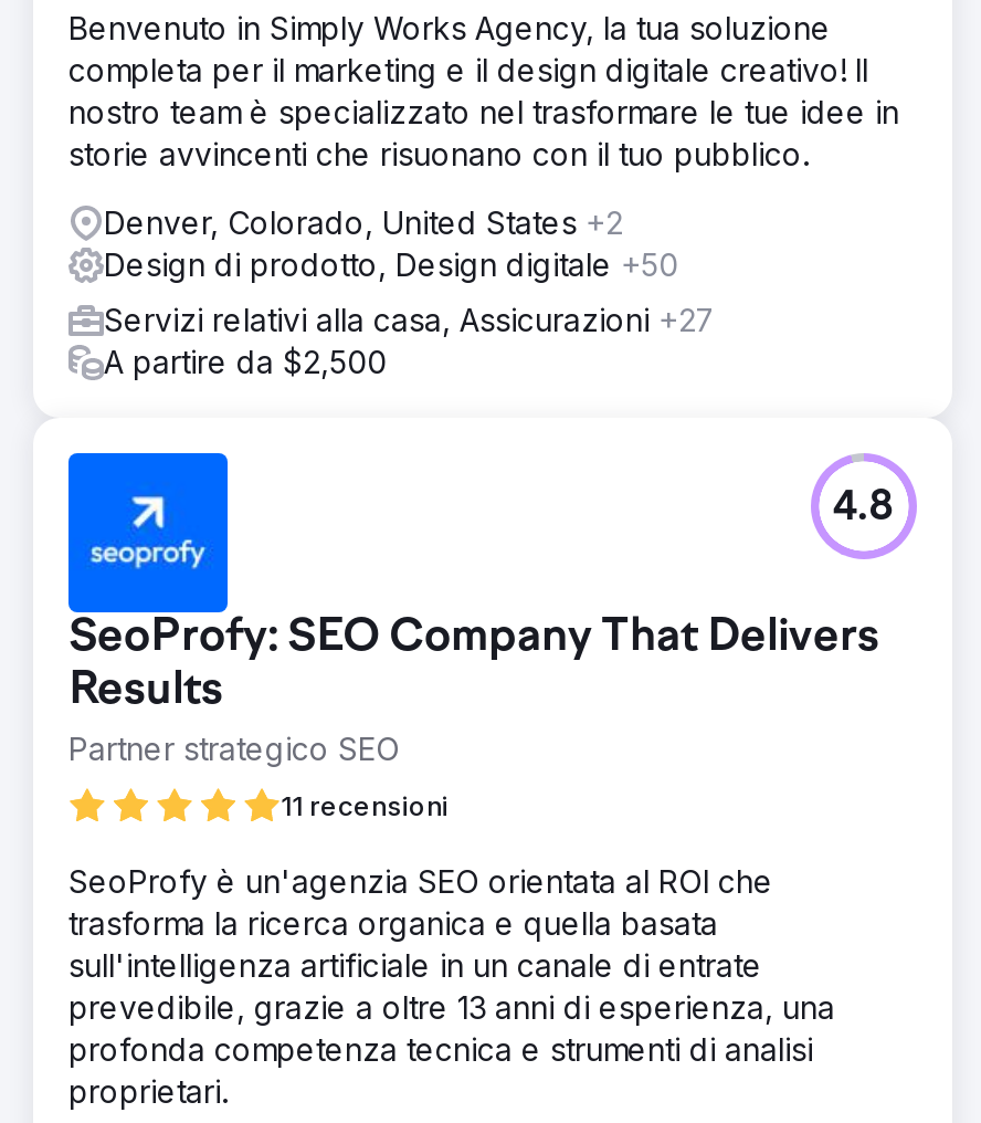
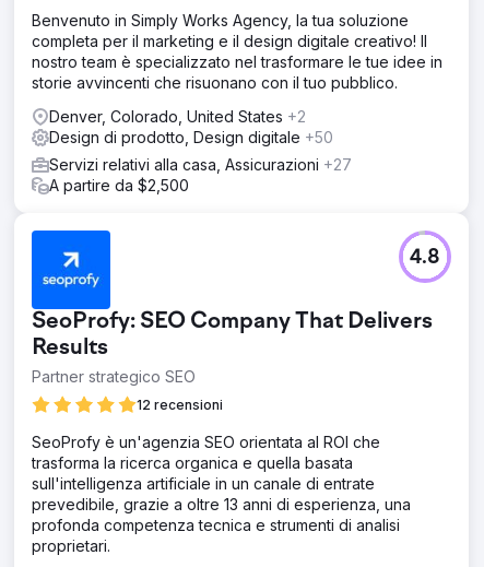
- 11 recensioni
+ 12 recensioni
